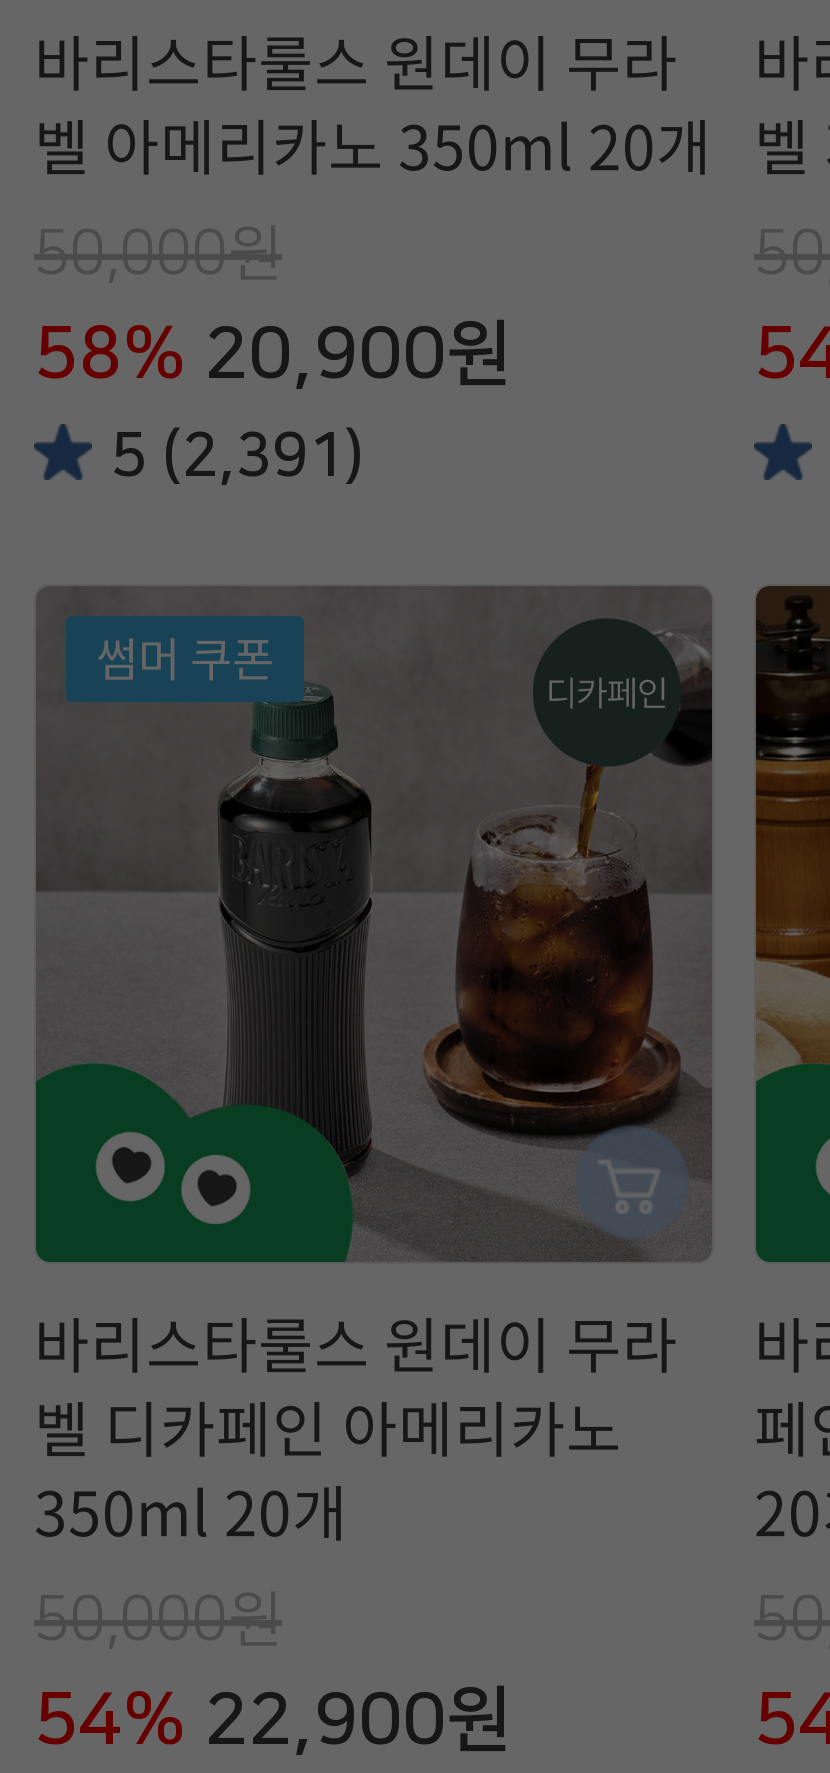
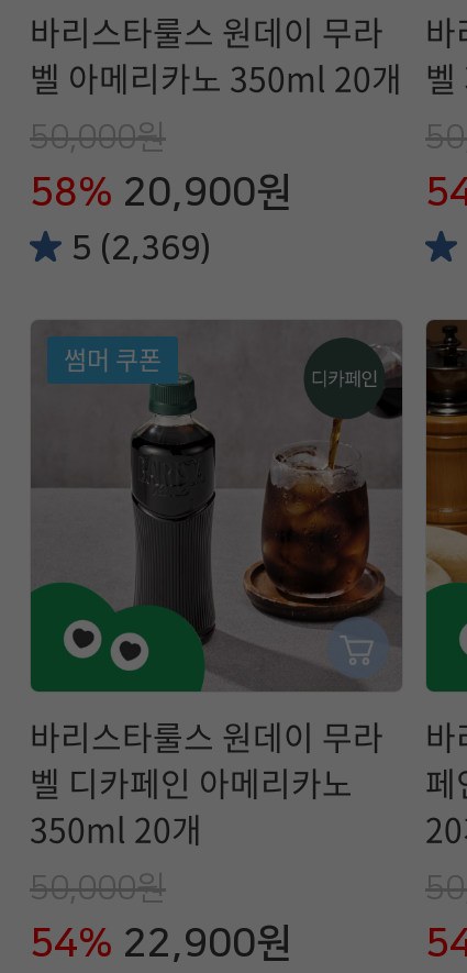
- 5 (2,391)
+ 5 (2,369)
